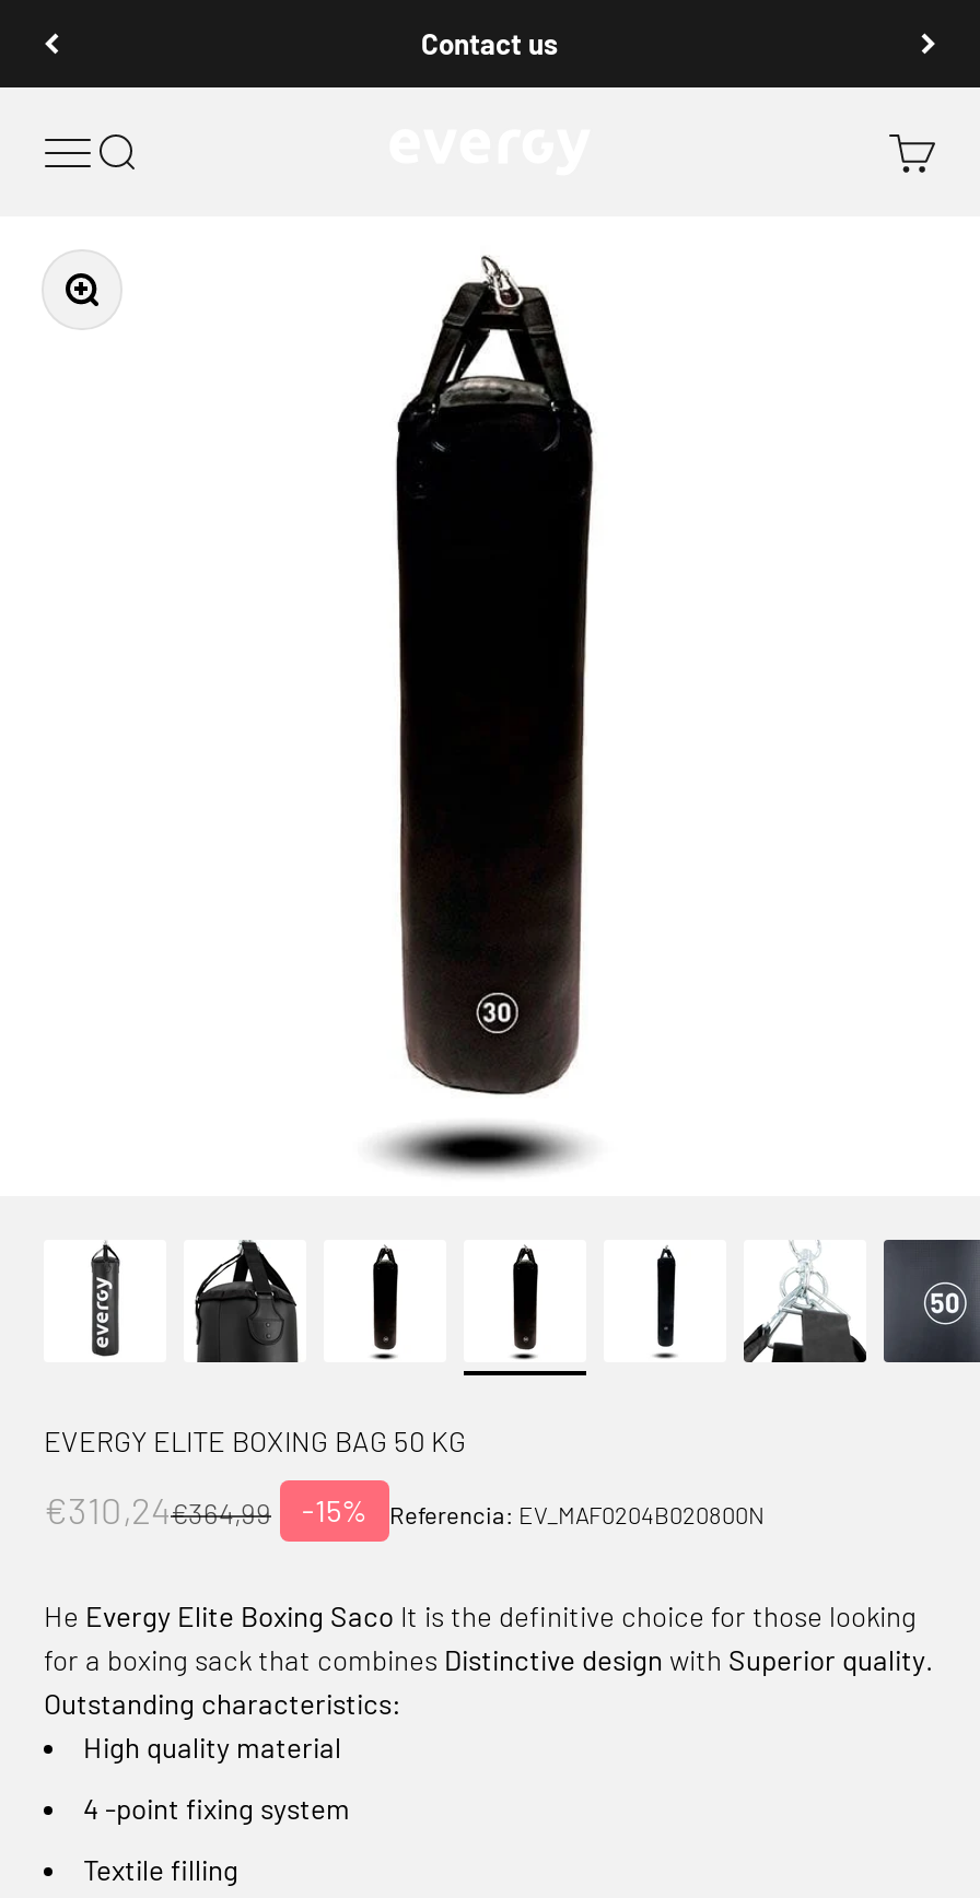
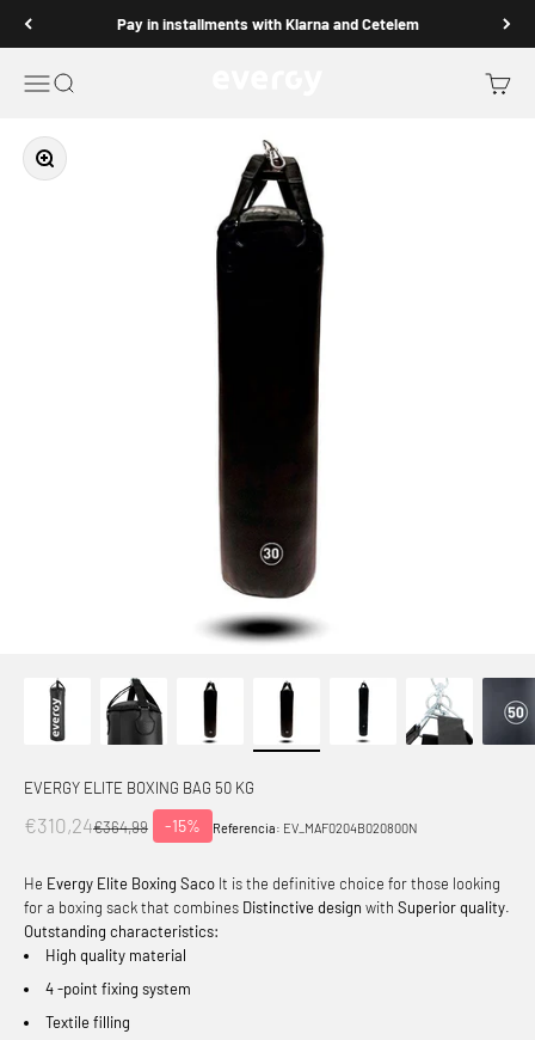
- Contact us
+ Pay in installments with Klarna and Cetelem
